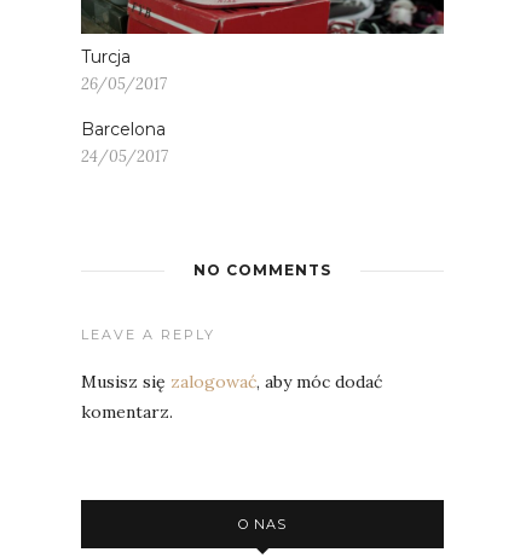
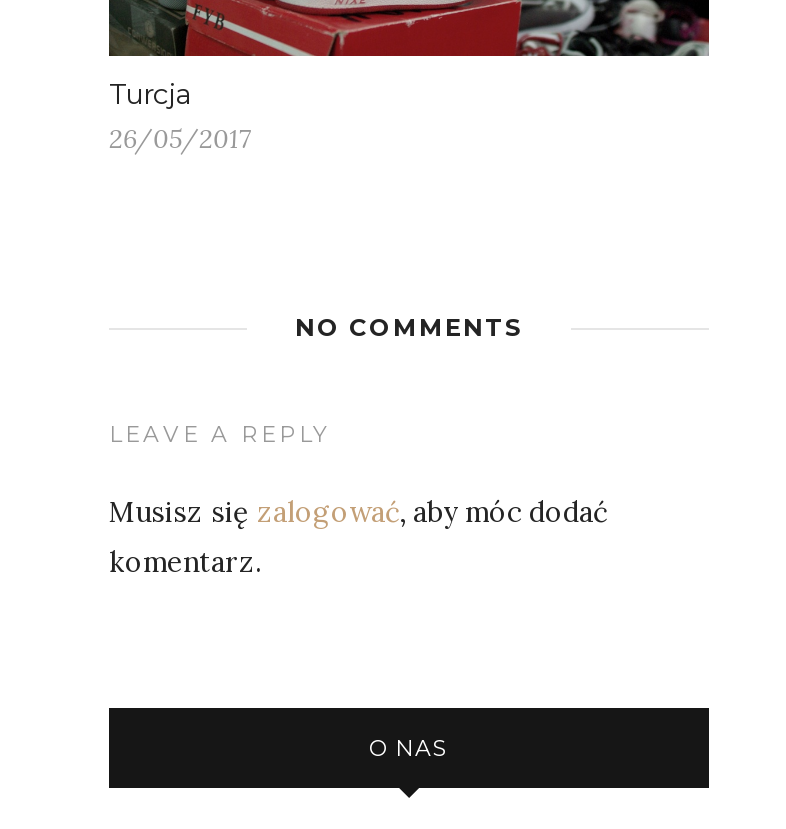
- Barcelona
- 24/05/2017
